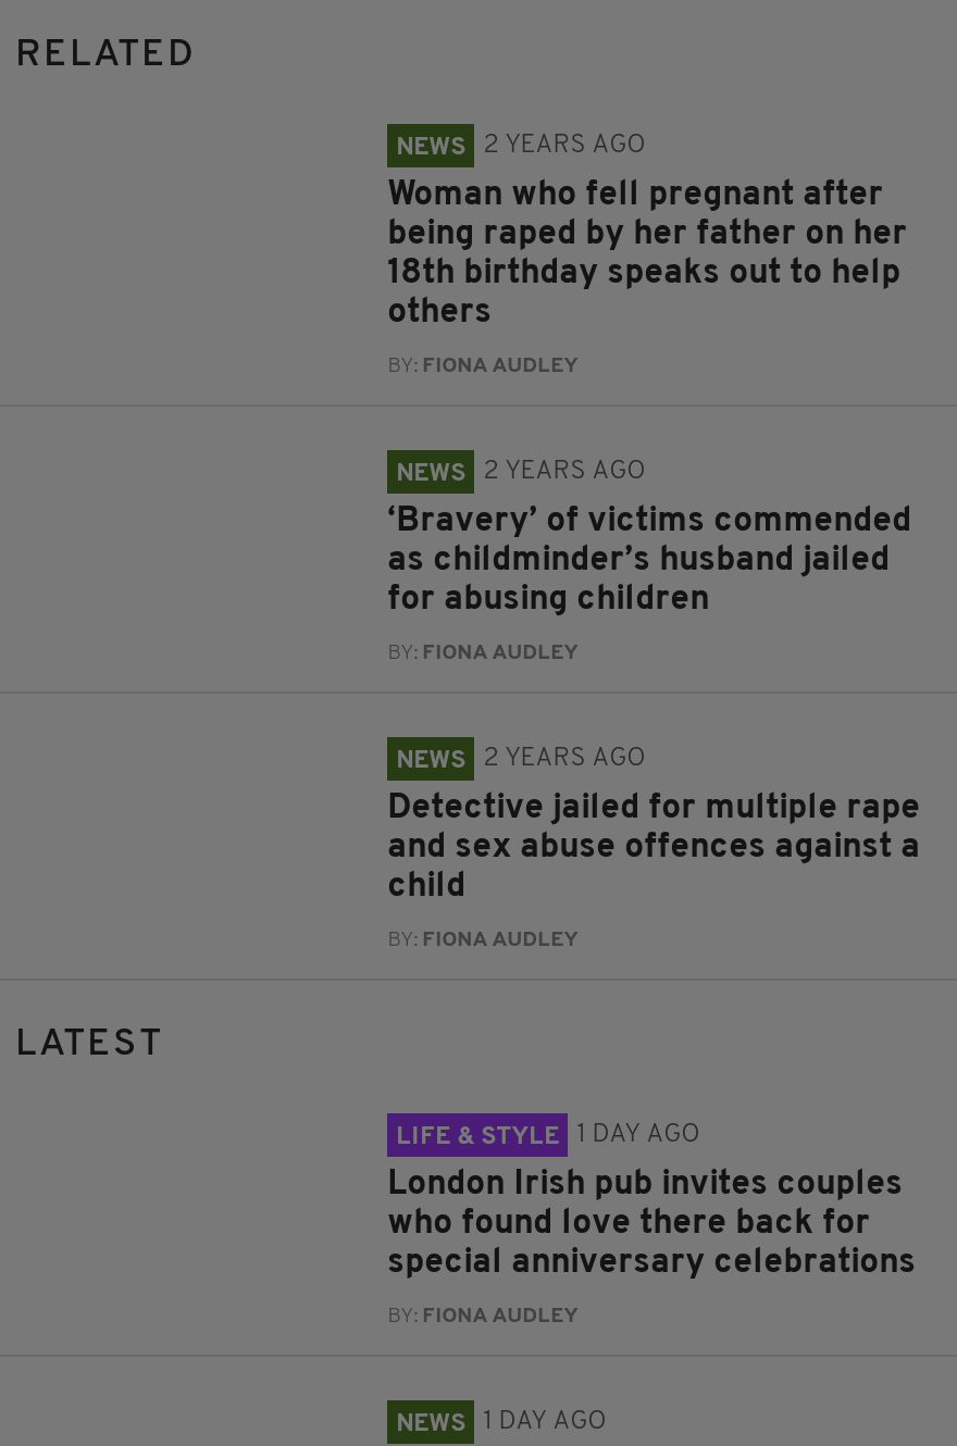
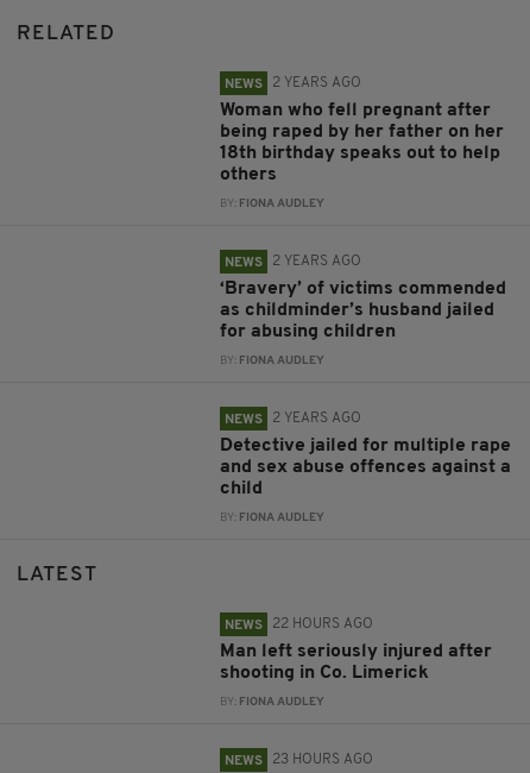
- LIFE & STYLE
- 1 DAY AGO
+ NEWS
+ 22 HOURS AGO

- London Irish pub invites couples
- who found love there back for
- special anniversary celebrations
+ Man left seriously injured after
+ shooting in Co. Limerick

- NEWS 1 DAY AGO
+ NEWS 23 HOURS AGO
